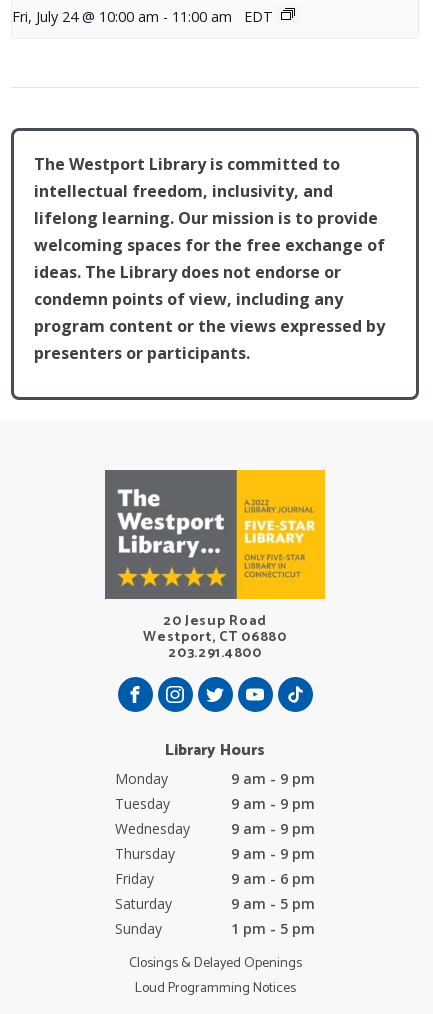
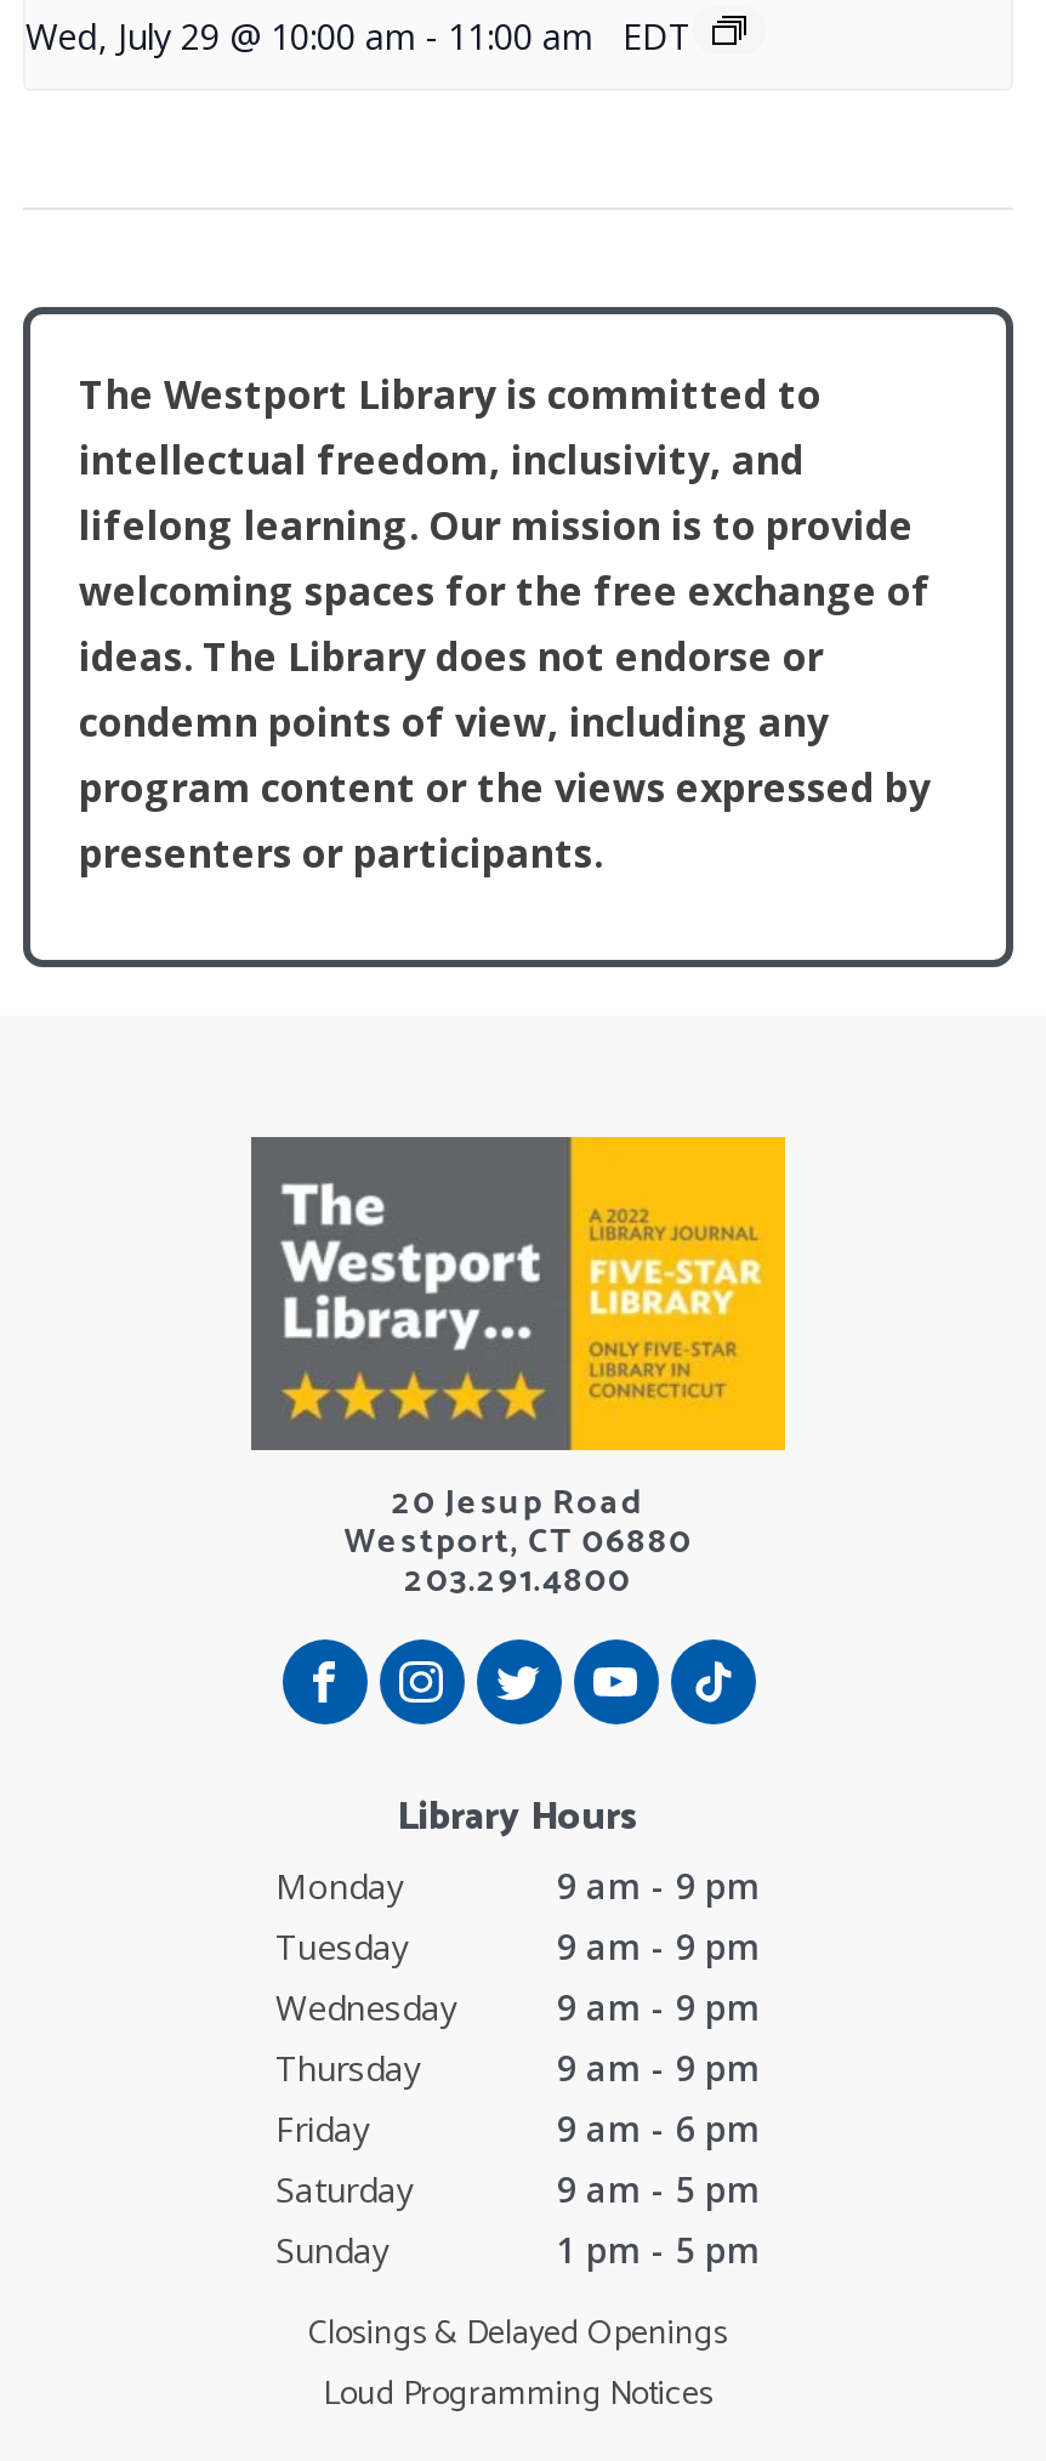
- Fri, July 24 @ 10:00 am - 11:00 am EDT
+ Wed, July 29 @ 10:00 am - 11:00 am EDT
